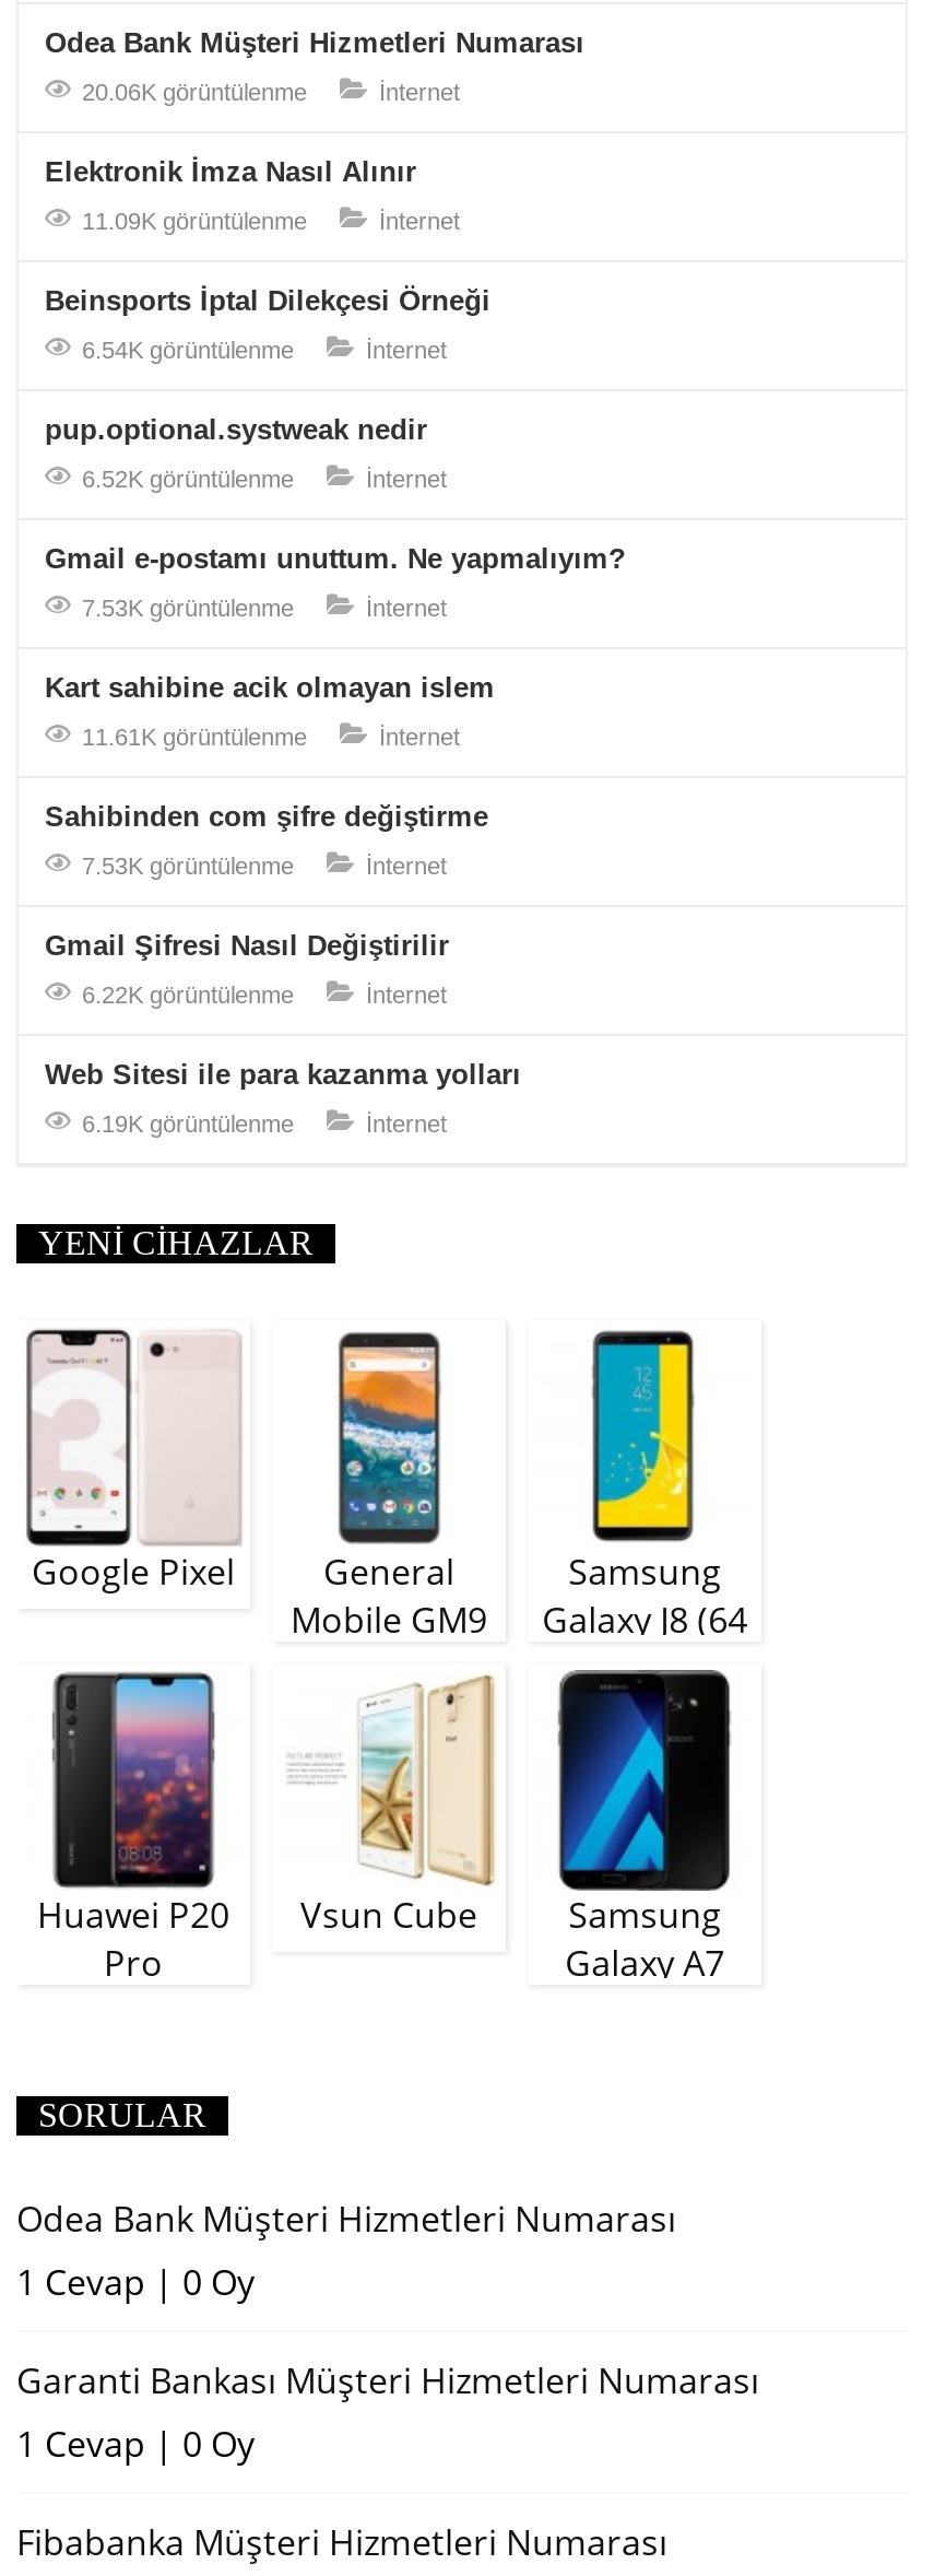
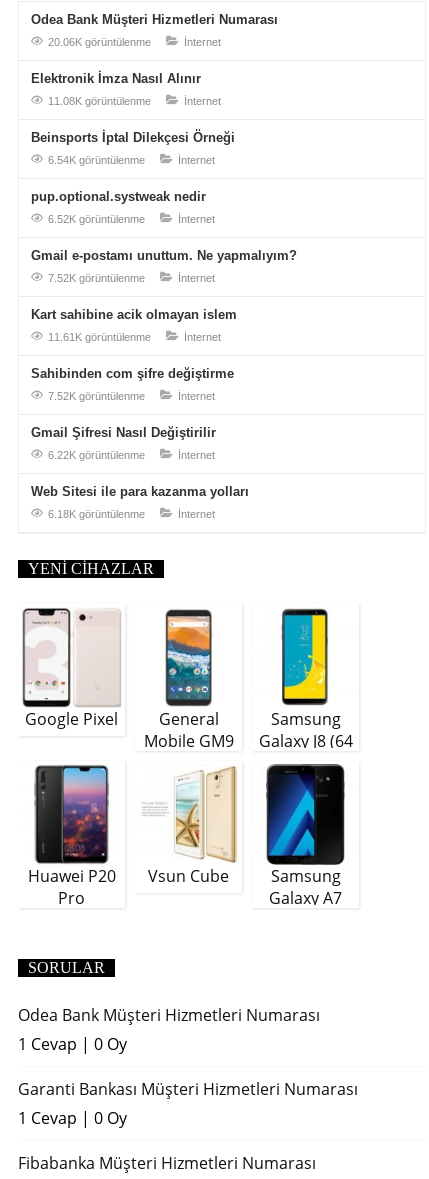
- 11.09K görüntülenme
+ 11.08K görüntülenme

- 7.53K görüntülenme
+ 7.52K görüntülenme

- 7.53K görüntülenme
+ 7.52K görüntülenme

- 6.19K görüntülenme
+ 6.18K görüntülenme
